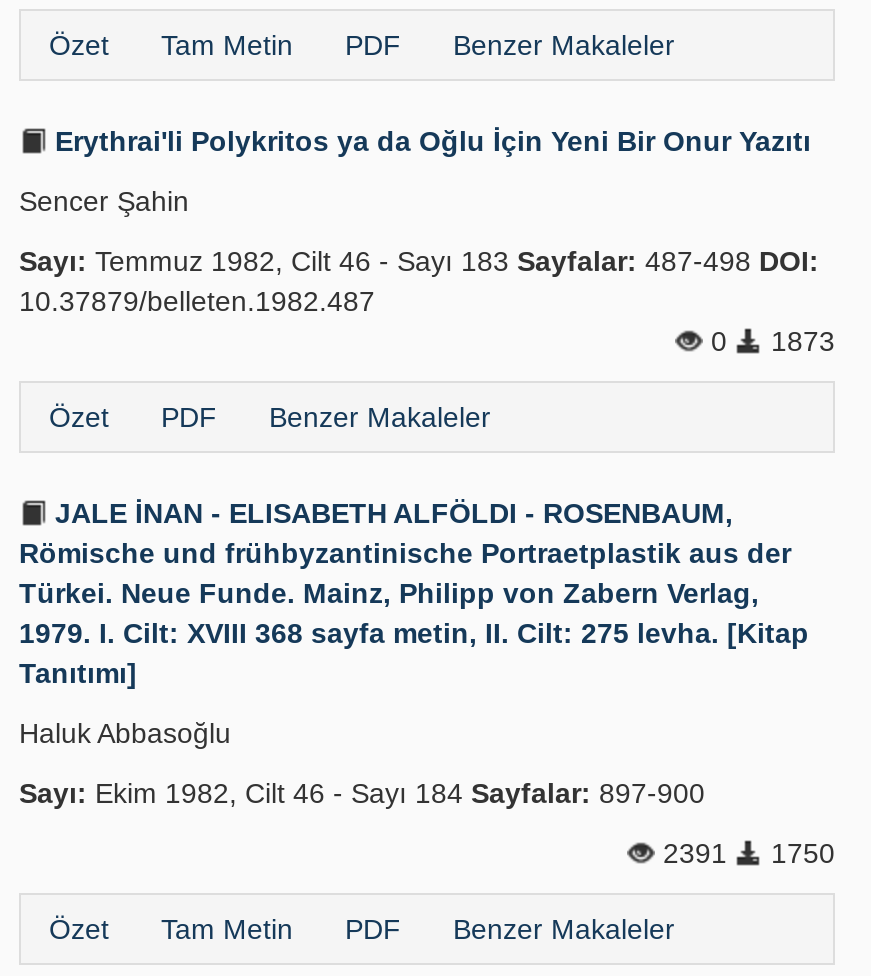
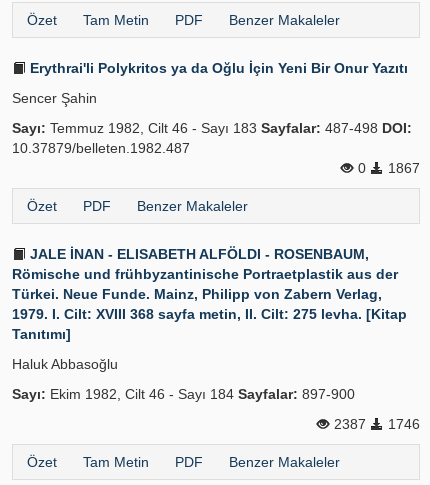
- 0 1873
+ 0 1867

- 2391
+ 2387

- 1750
+ 1746
